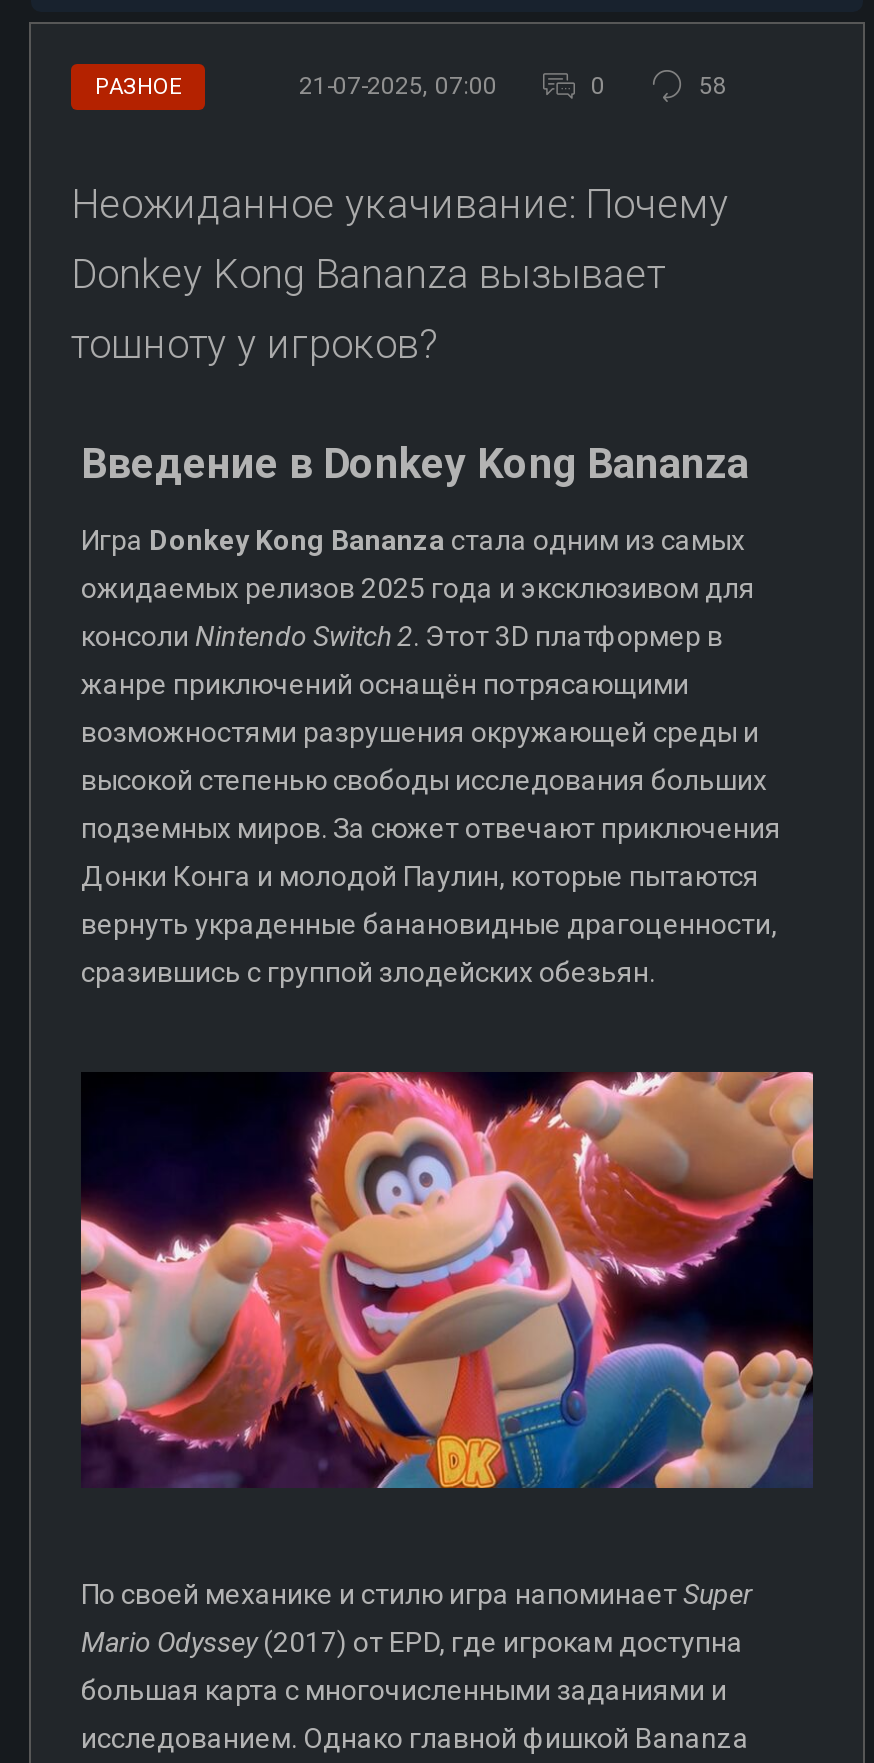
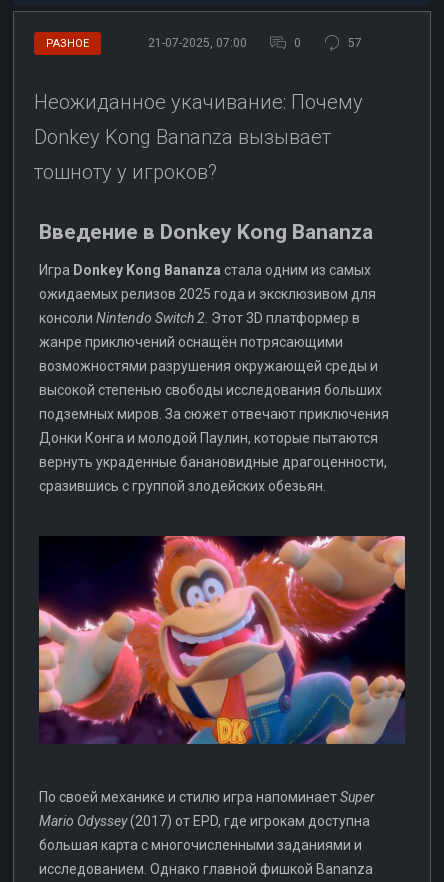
- 58
+ 57
